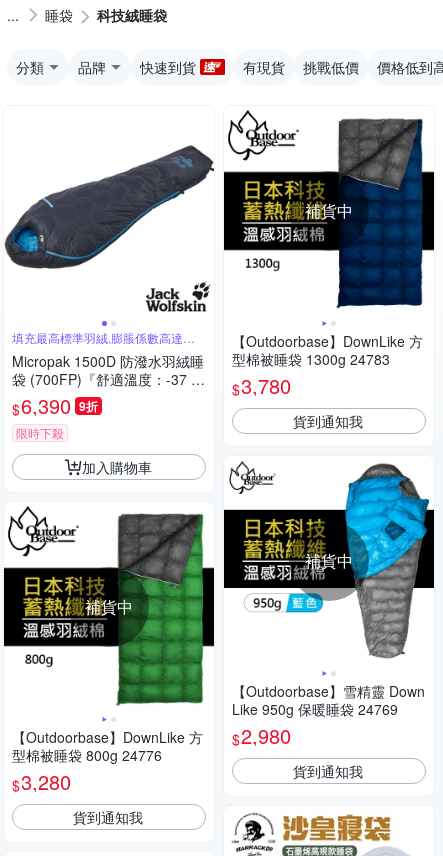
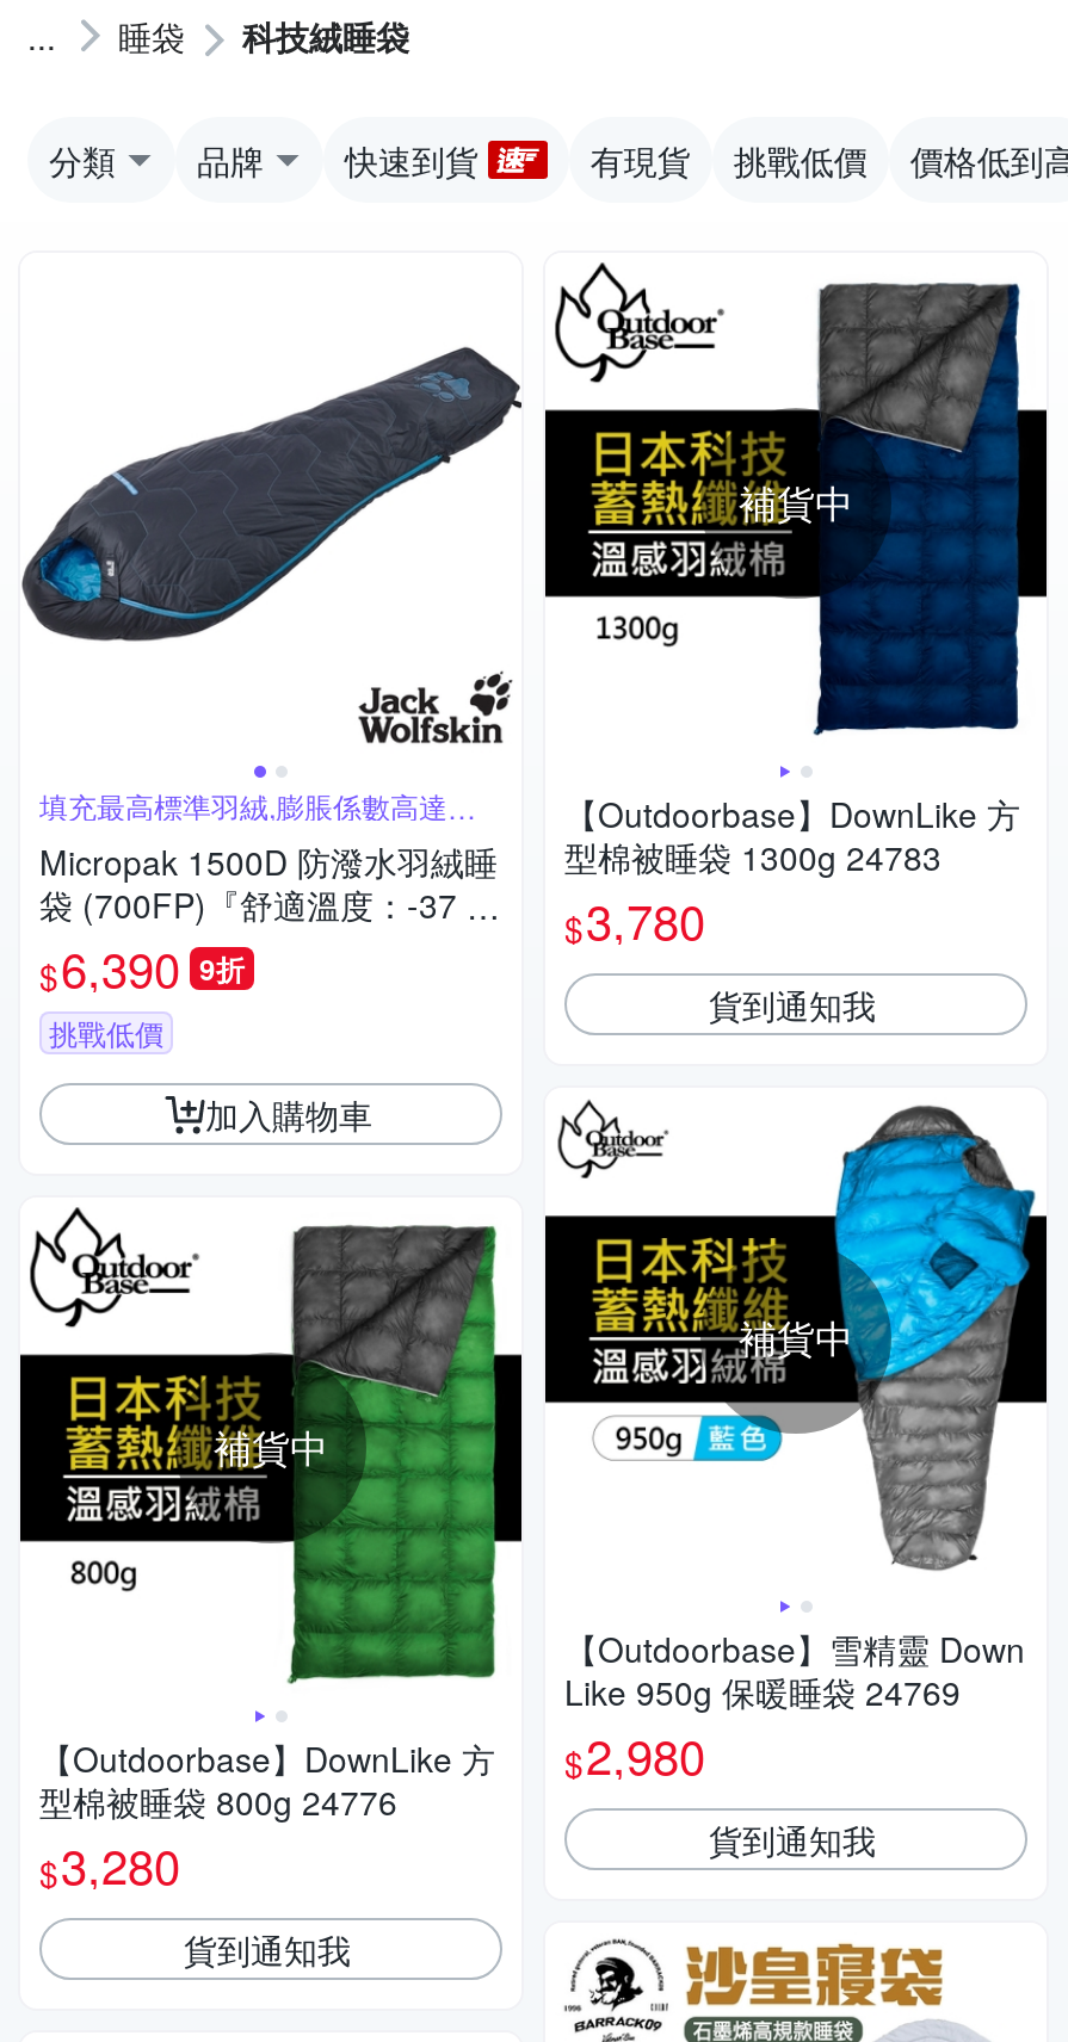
- 限時下殺
+ 挑戰低價
